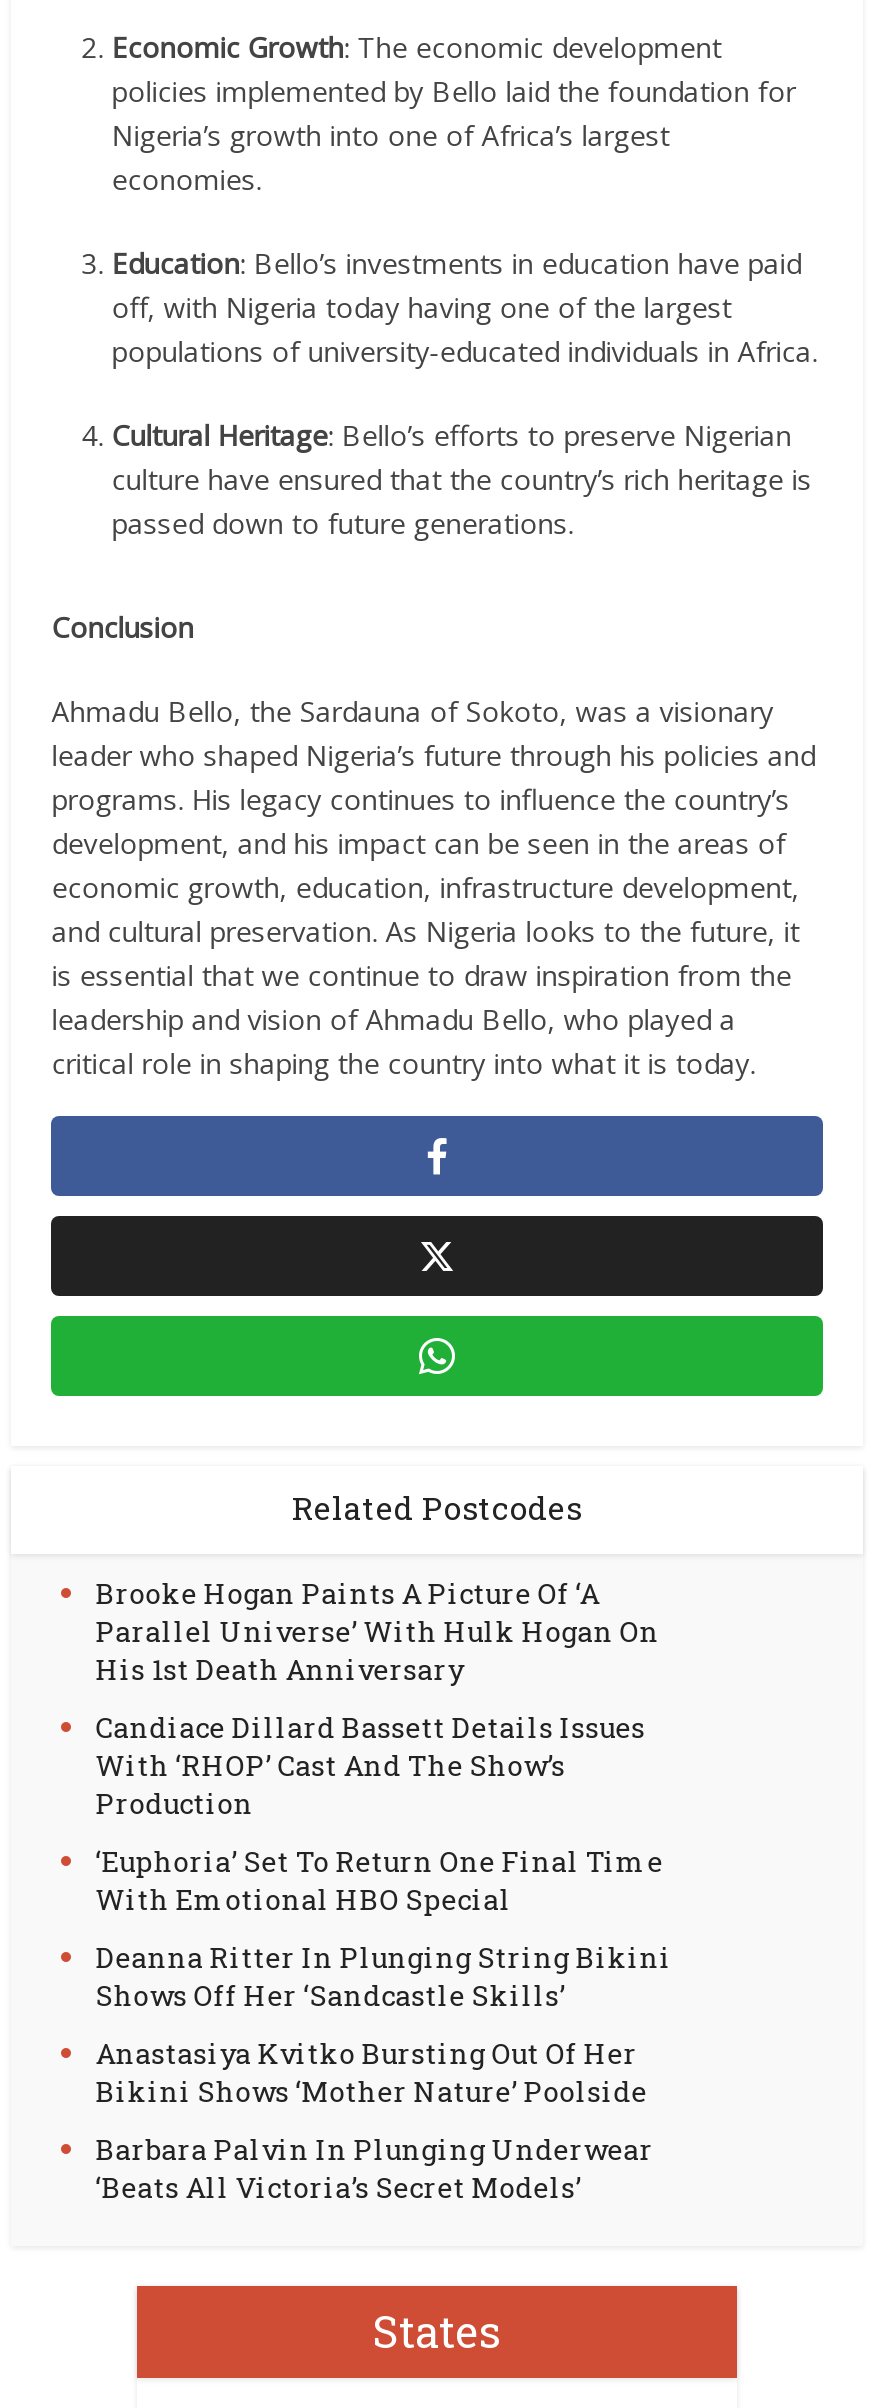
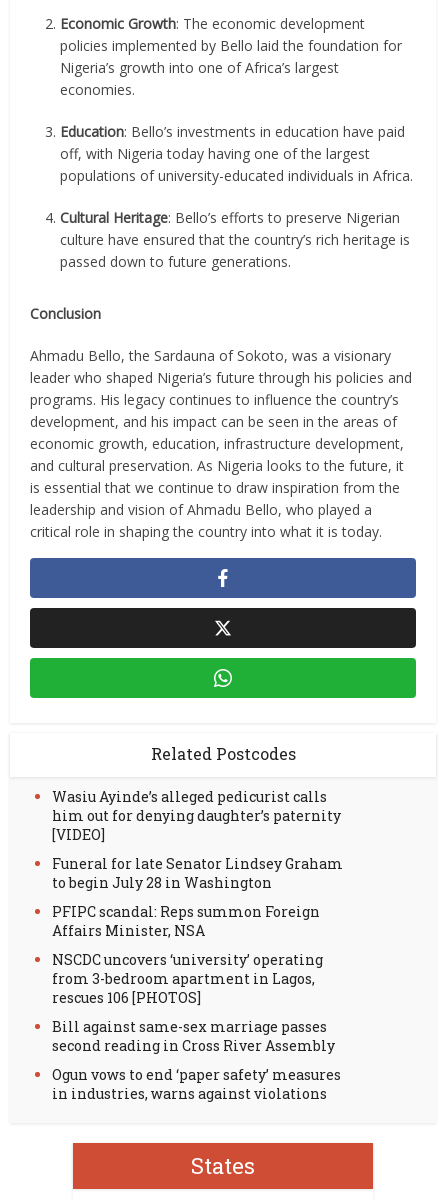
- Brooke Hogan Paints A Picture Of ‘A
- Parallel Universe’ With Hulk Hogan On
- His 1st Death Anniversary
+ Wasiu Ayinde’s alleged pedicurist calls
+ him out for denying daughter’s paternity
+ [VIDEO]

- Candiace Dillard Bassett Details Issues
- With ‘RHOP’ Cast And The Show’s
- Production
+ Funeral for late Senator Lindsey Graham
+ to begin July 28 in Washington

- ‘Euphoria’ Set To Return One Final Time
- With Emotional HBO Special
+ PFIPC scandal: Reps summon Foreign
+ Affairs Minister, NSA

- Deanna Ritter In Plunging String Bikini
- Shows Off Her ‘Sandcastle Skills’
+ NSCDC uncovers ‘university’ operating
+ from 3-bedroom apartment in Lagos,
+ rescues 106 [PHOTOS]

- Anastasiya Kvitko Bursting Out Of Her
- Bikini Shows ‘Mother Nature’ Poolside
+ Bill against same-sex marriage passes
+ second reading in Cross River Assembly

- Barbara Palvin In Plunging Underwear
- ‘Beats All Victoria’s Secret Models’
+ Ogun vows to end ‘paper safety’ measures
+ in industries, warns against violations
